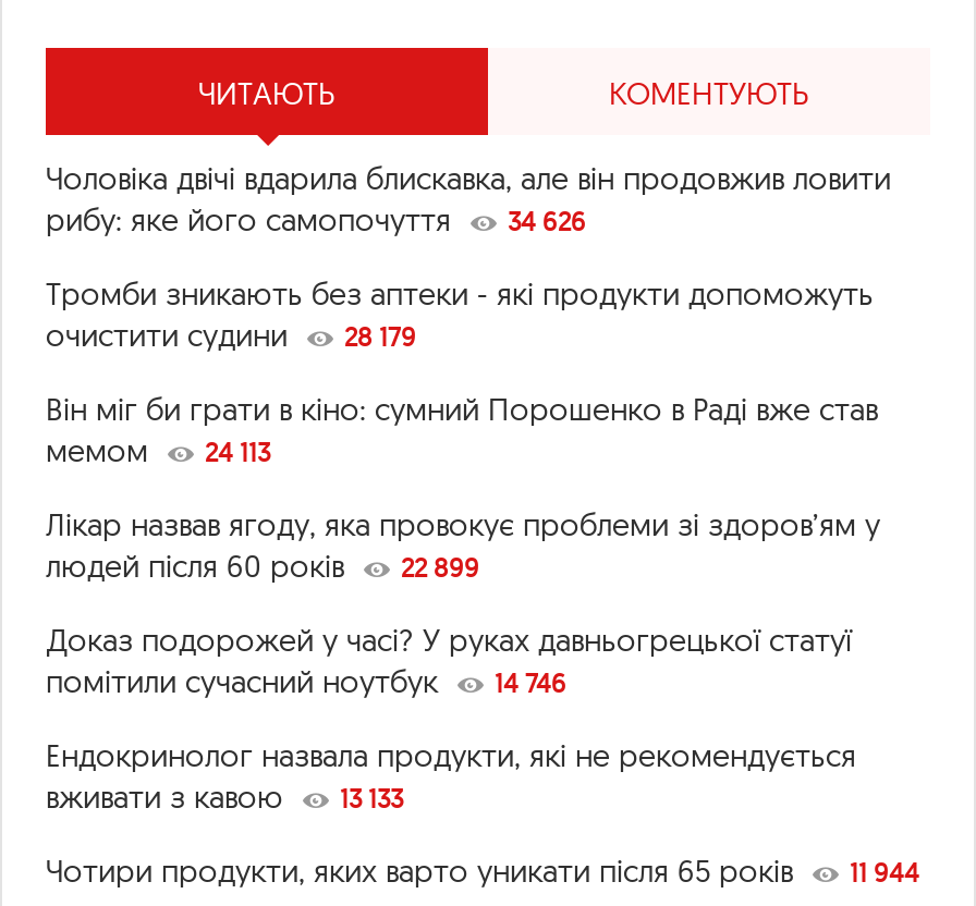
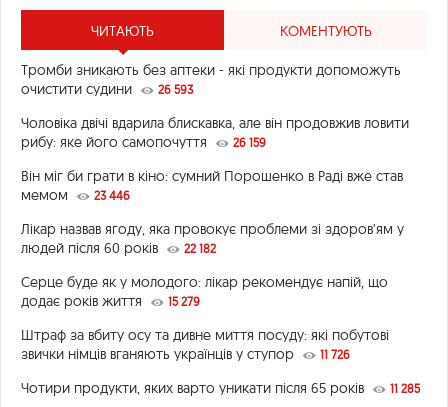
moved down: Чоловіка двічі вдарила блискавка, але він продовжив ловити | рибу: яке його самопочуття

- 34 626

moved up: Тромби зникають без аптеки - які продукти допоможуть | очистити судини

- 28 179
+ 26 593
+ 26 159

- мемом 24 113
+ мемом 23 446

- людей після 60 років 22 899
+ людей після 60 років 22 182

- Доказ подорожей у часі? У руках давньогрецької статуї
- помітили сучасний ноутбук
- 14 746
+ Серце буде як у молодого: лікар рекомендує напій, що
+ додає років життя
+ 15 279

- Ендокринолог назвала продукти, які не рекомендується
- вживати з кавою
- 13 133
+ Штраф за вбиту осу та дивне миття посуду: які побутові
+ звички німців вганяють українців у ступор
+ 11 726

- Чотири продукти, яких варто уникати після 65 років 11 944
+ Чотири продукти, яких варто уникати після 65 років 11 285
